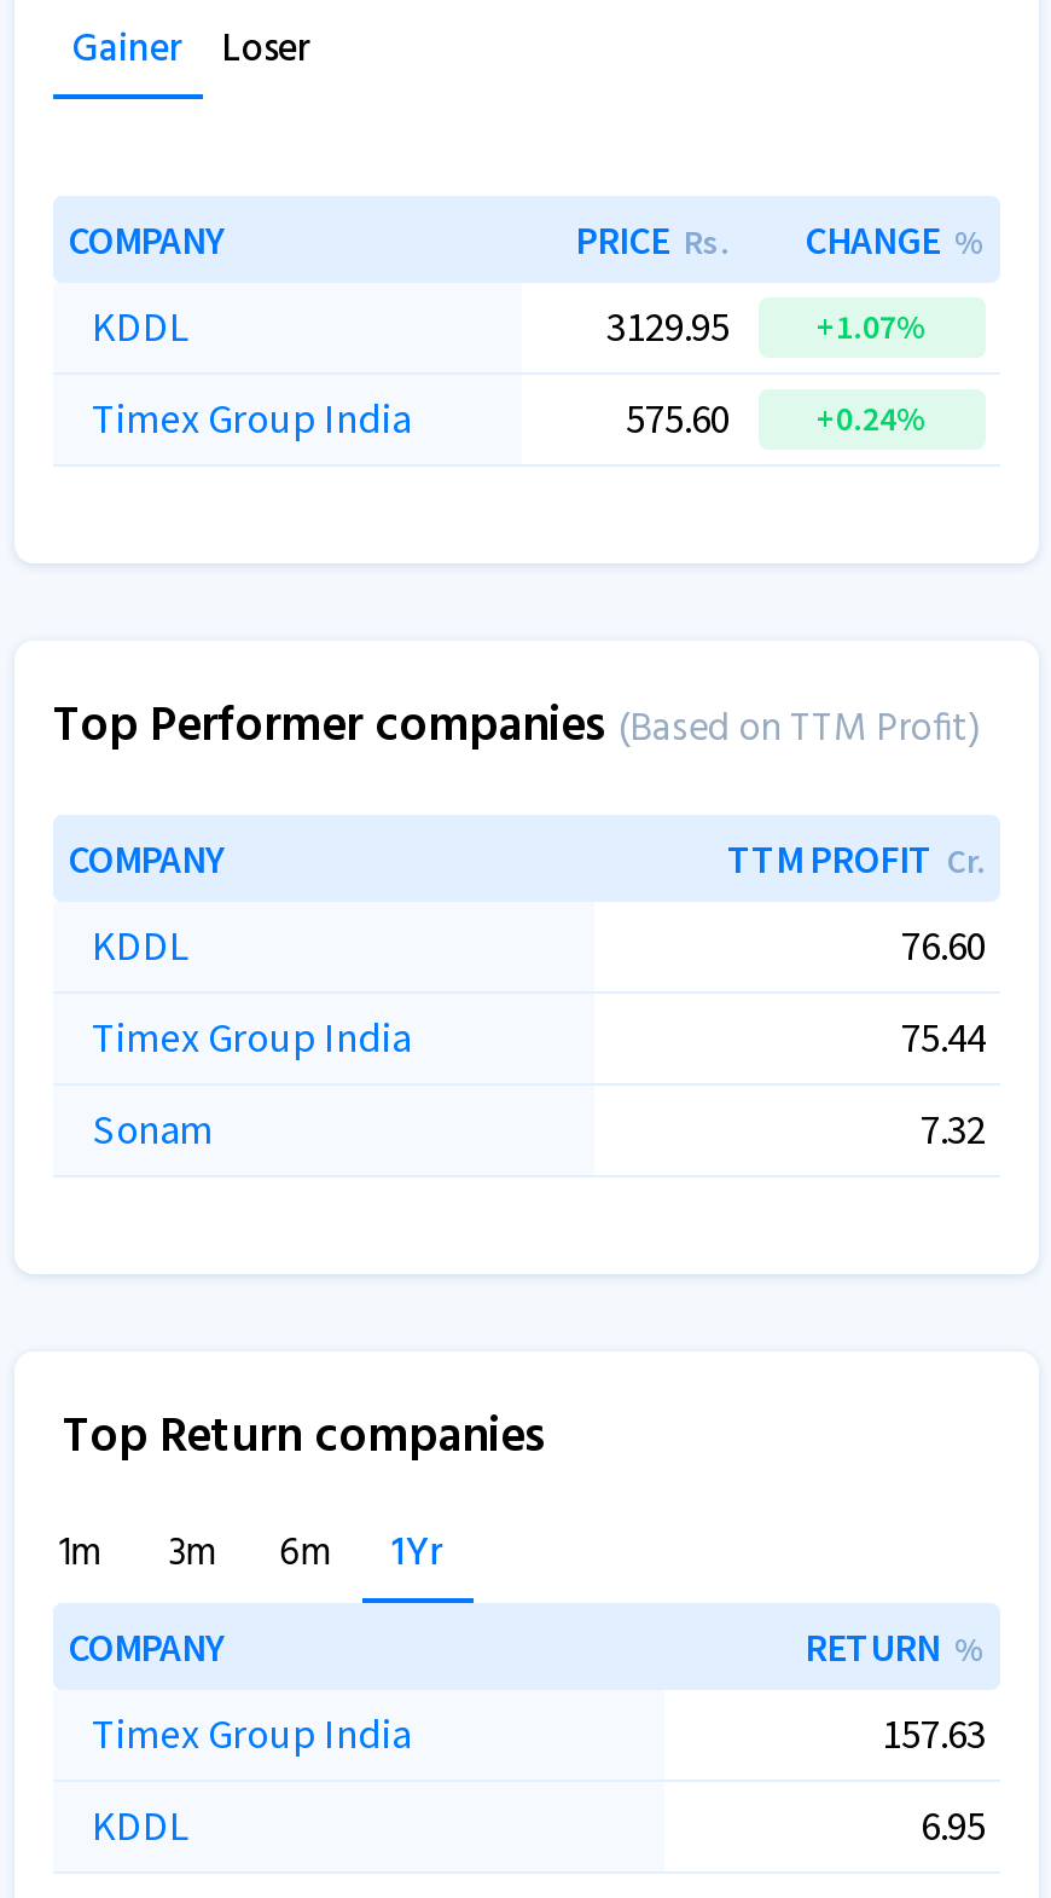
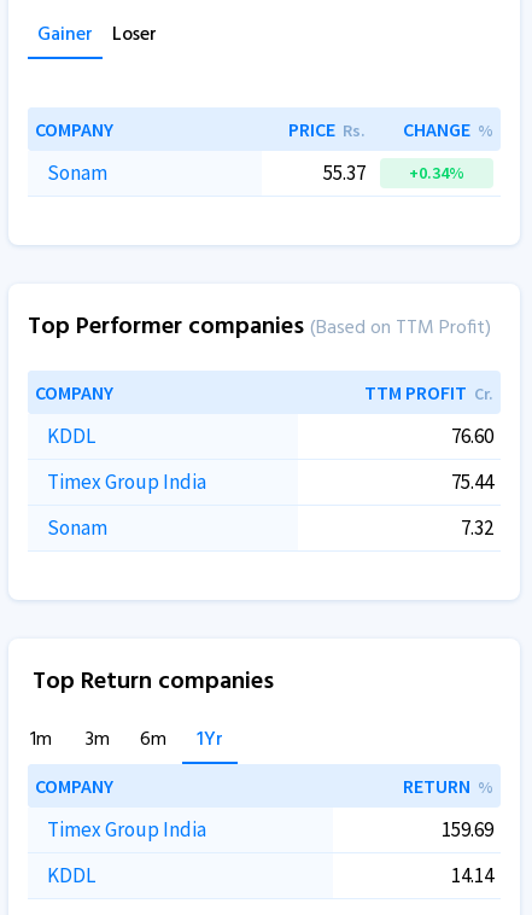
- KDDL
- 3129.95
- +1.07%
- Timex Group India
- 575.60
- +0.24%
+ Sonam
+ 55.37
+ +0.34%

- 157.63
+ 159.69

- 6.95
+ 14.14
